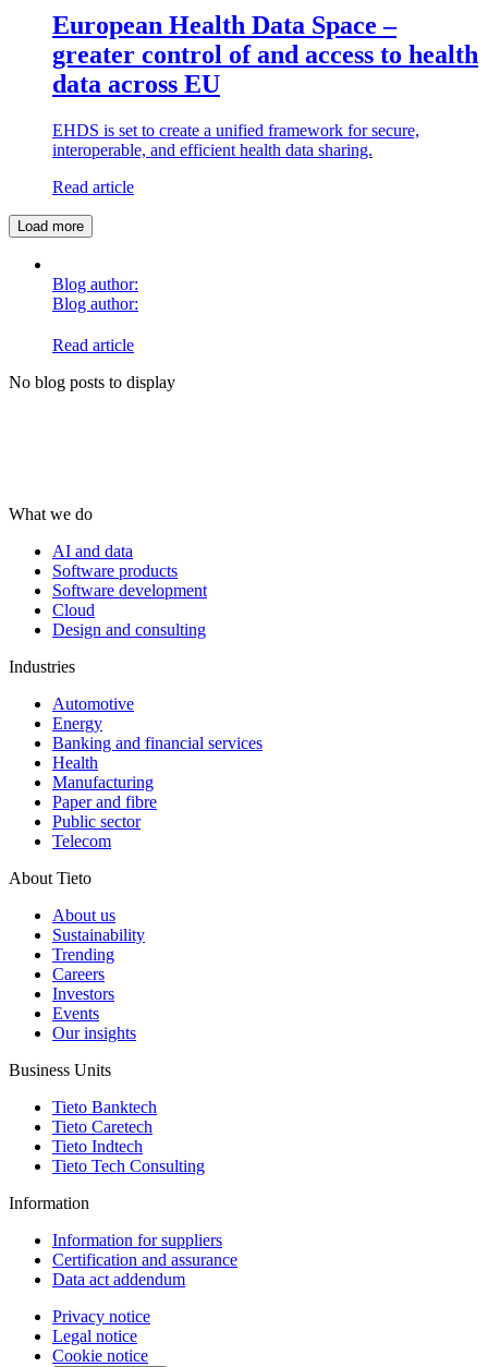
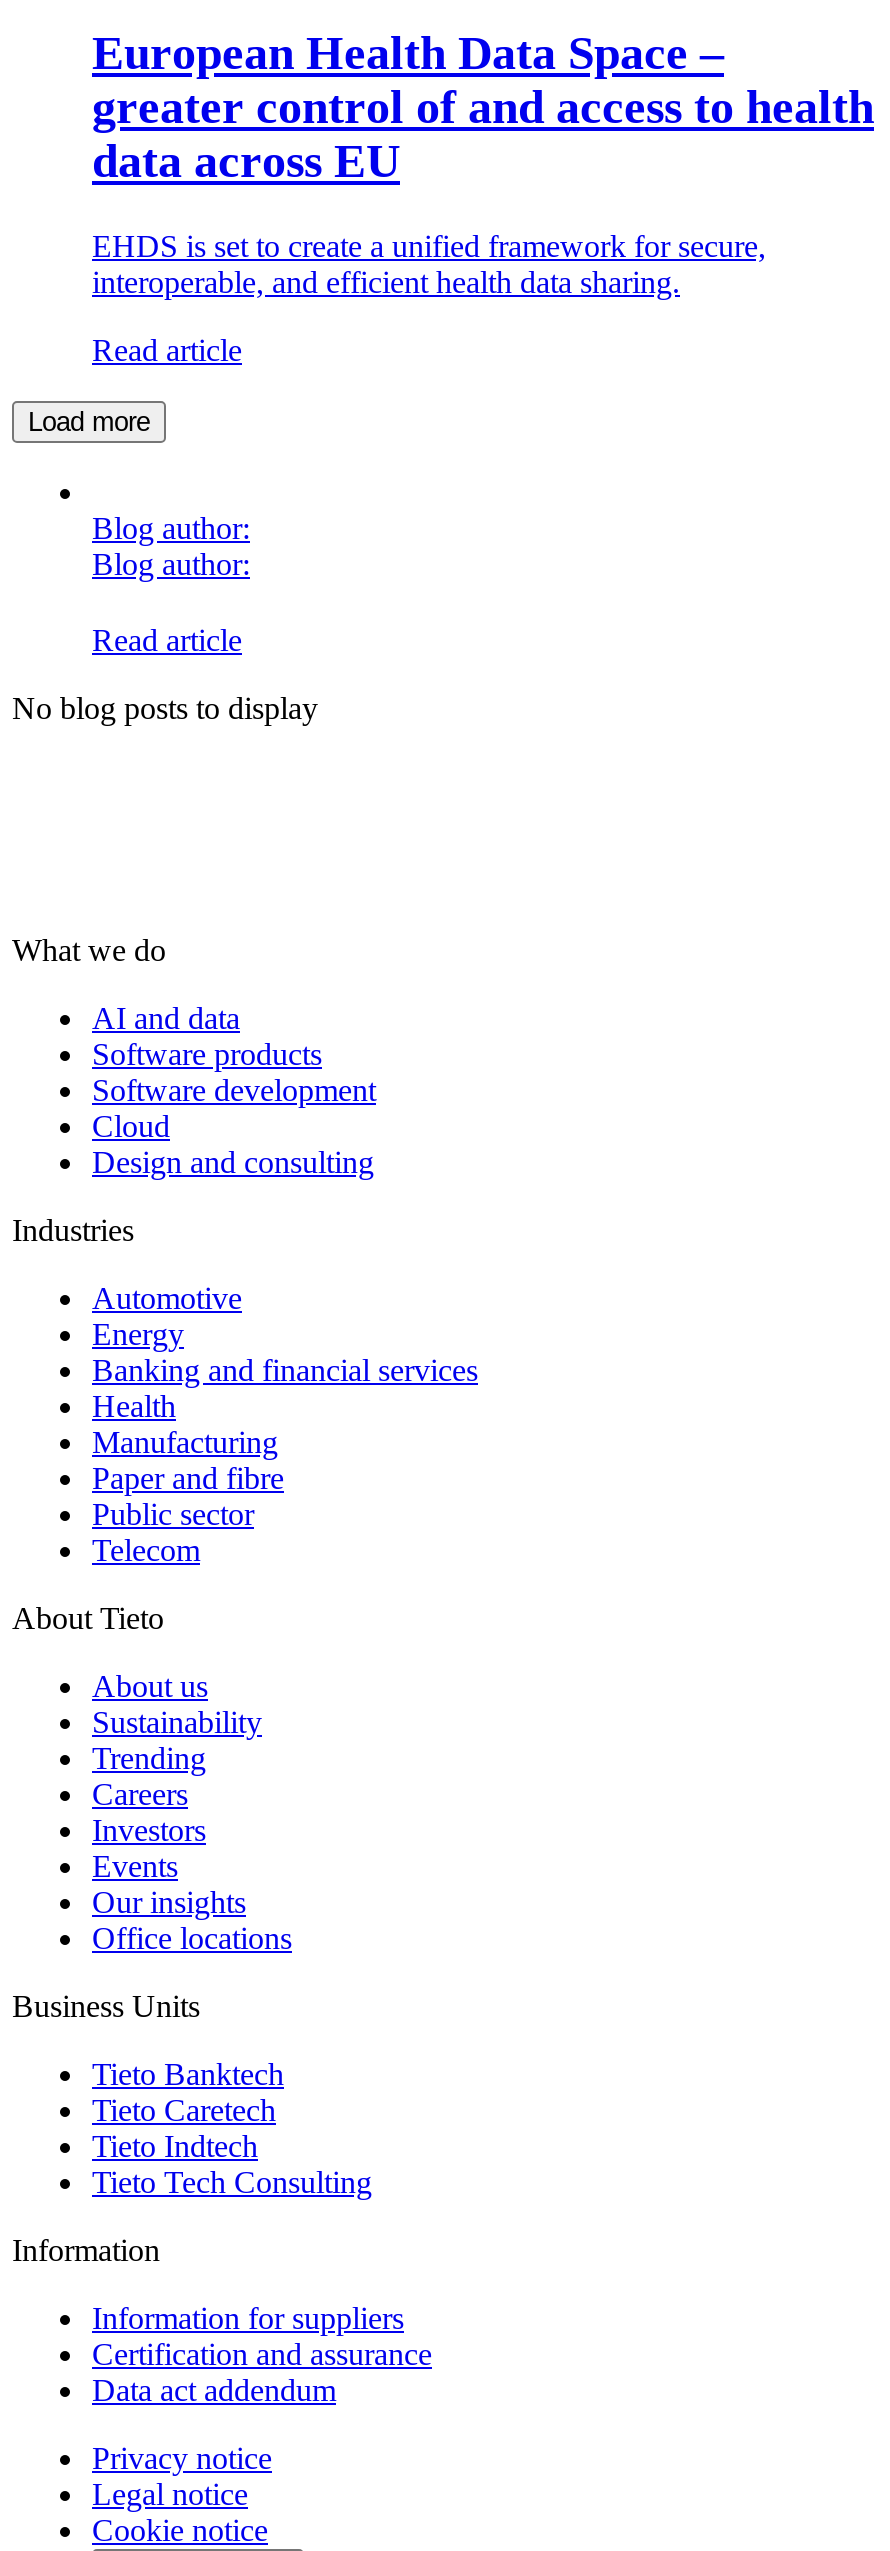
+ Office locations
